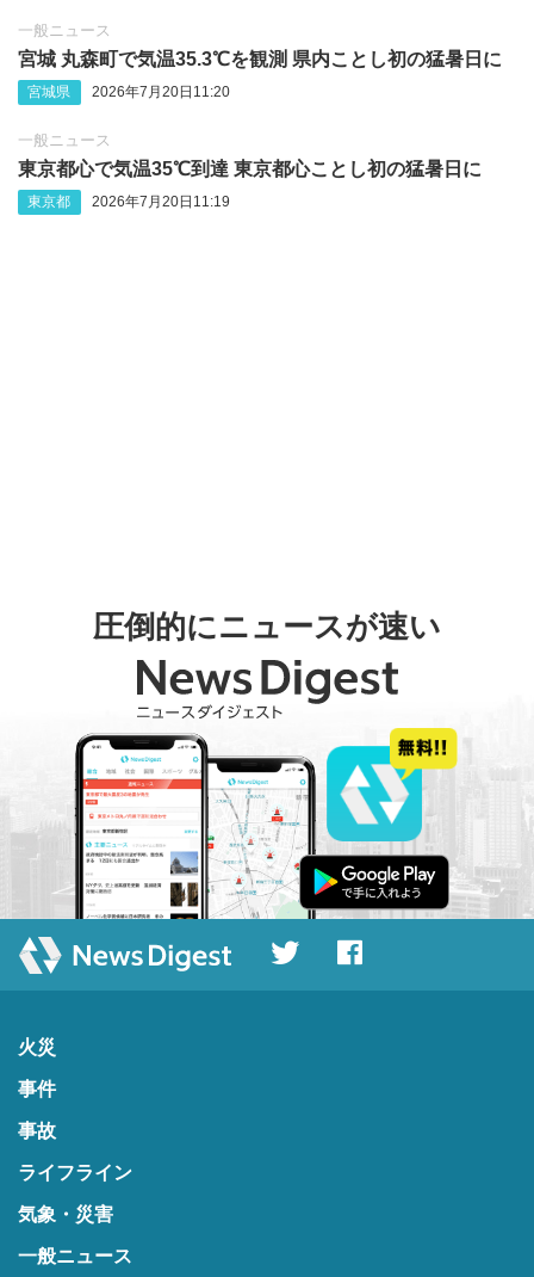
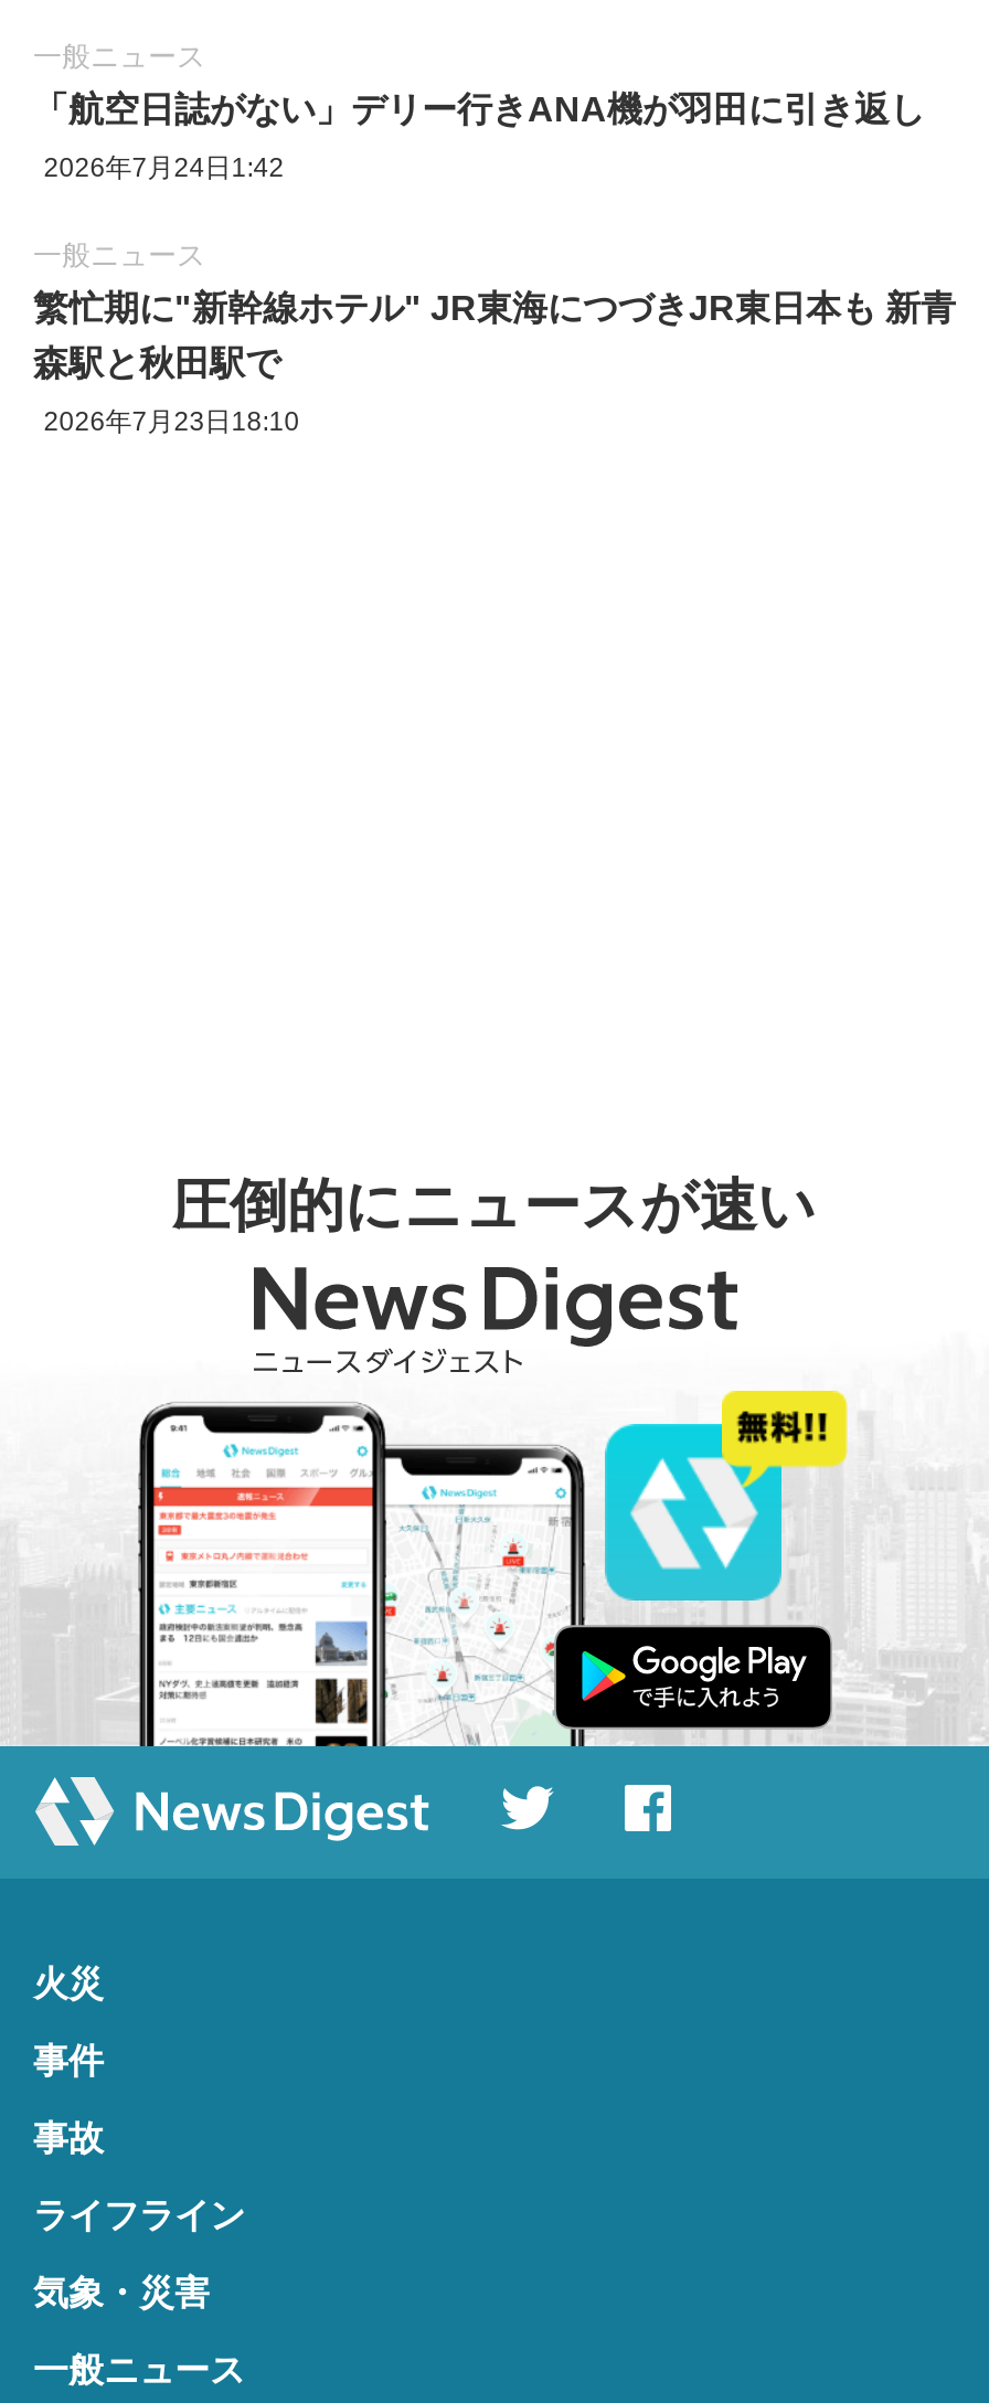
- 宮城 丸森町で気温35.3℃を観測 県内ことし初の猛暑日に
+ 「航空日誌がない」デリー行きANA機が羽田に引き返し

- 宮城県
- 2026年7月20日11:20
+ 2026年7月24日1:42

- 東京都心で気温35℃到達 東京都心ことし初の猛暑日に
- 東京都
- 2026年7月20日11:19
+ 繁忙期に"新幹線ホテル" JR東海につづきJR東日本も 新青
+ 森駅と秋田駅で
+ 2026年7月23日18:10
